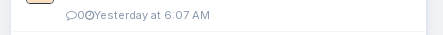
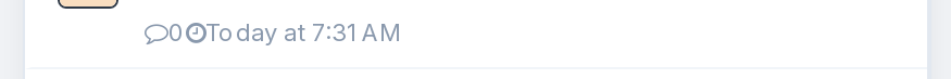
- Yesterday at 6:07 AM
+ Today at 7:31 AM
